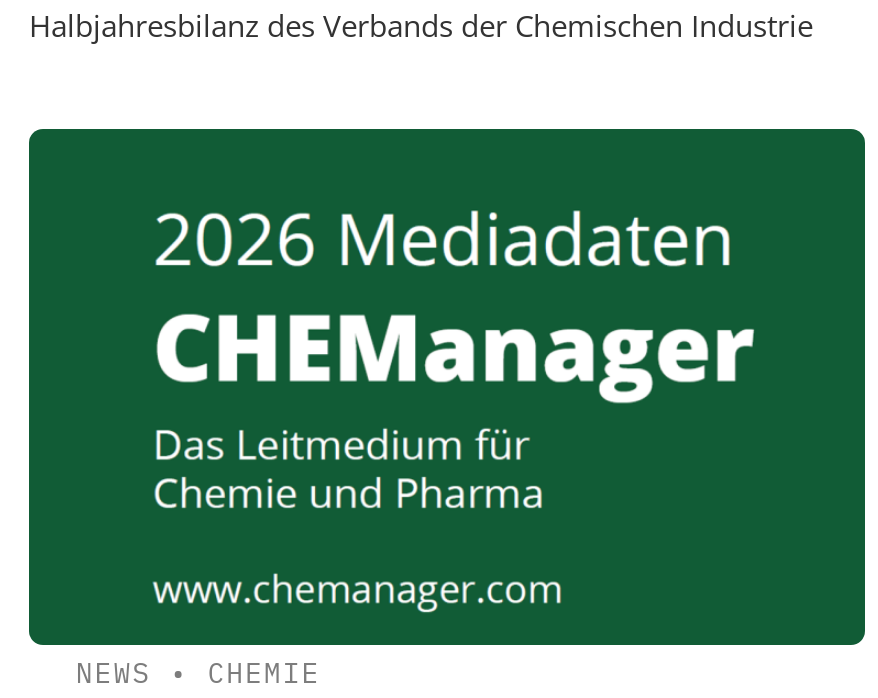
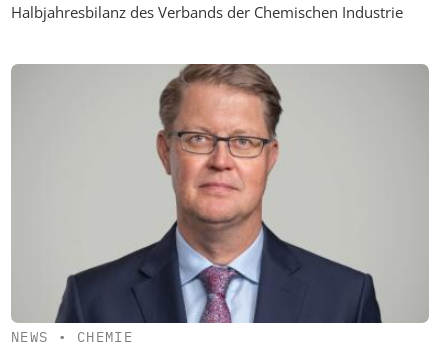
- [image]
+ [image]
